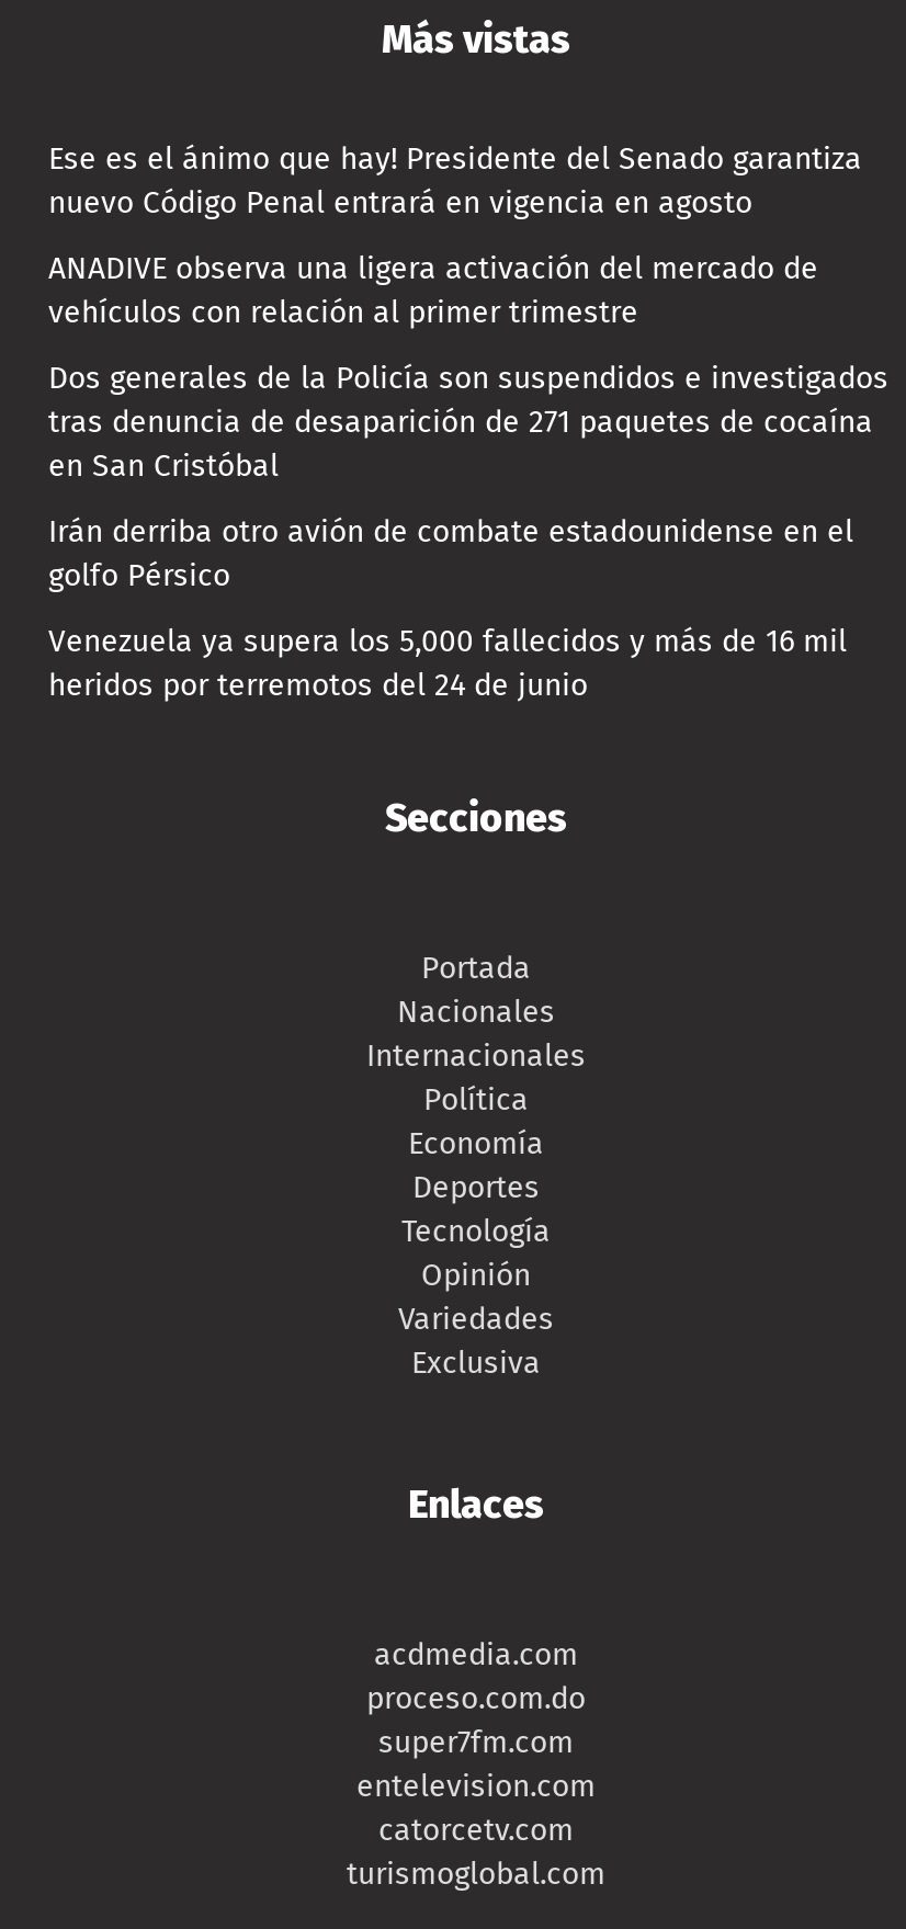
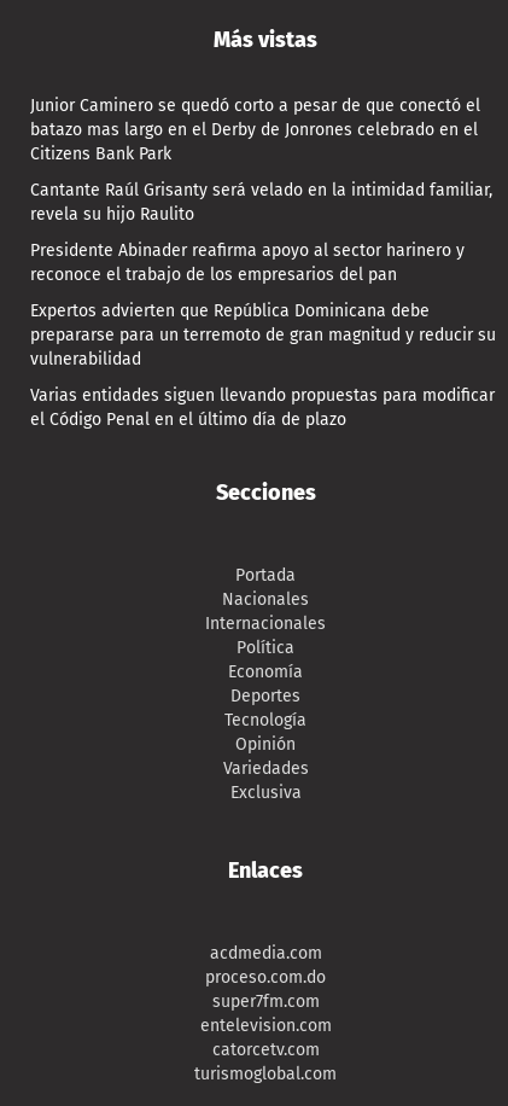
- Ese es el ánimo que hay! Presidente del Senado garantiza
- nuevo Código Penal entrará en vigencia en agosto
+ Junior Caminero se quedó corto a pesar de que conectó el
+ batazo mas largo en el Derby de Jonrones celebrado en el
+ Citizens Bank Park

- ANADIVE observa una ligera activación del mercado de
- vehículos con relación al primer trimestre
+ Cantante Raúl Grisanty será velado en la intimidad familiar,
+ revela su hijo Raulito

- Dos generales de la Policía son suspendidos e investigados
- tras denuncia de desaparición de 271 paquetes de cocaína
- en San Cristóbal
+ Presidente Abinader reafirma apoyo al sector harinero y
+ reconoce el trabajo de los empresarios del pan

- Irán derriba otro avión de combate estadounidense en el
- golfo Pérsico
+ Expertos advierten que República Dominicana debe
+ prepararse para un terremoto de gran magnitud y reducir su
+ vulnerabilidad

- Venezuela ya supera los 5,000 fallecidos y más de 16 mil
- heridos por terremotos del 24 de junio
+ Varias entidades siguen llevando propuestas para modificar
+ el Código Penal en el último día de plazo
